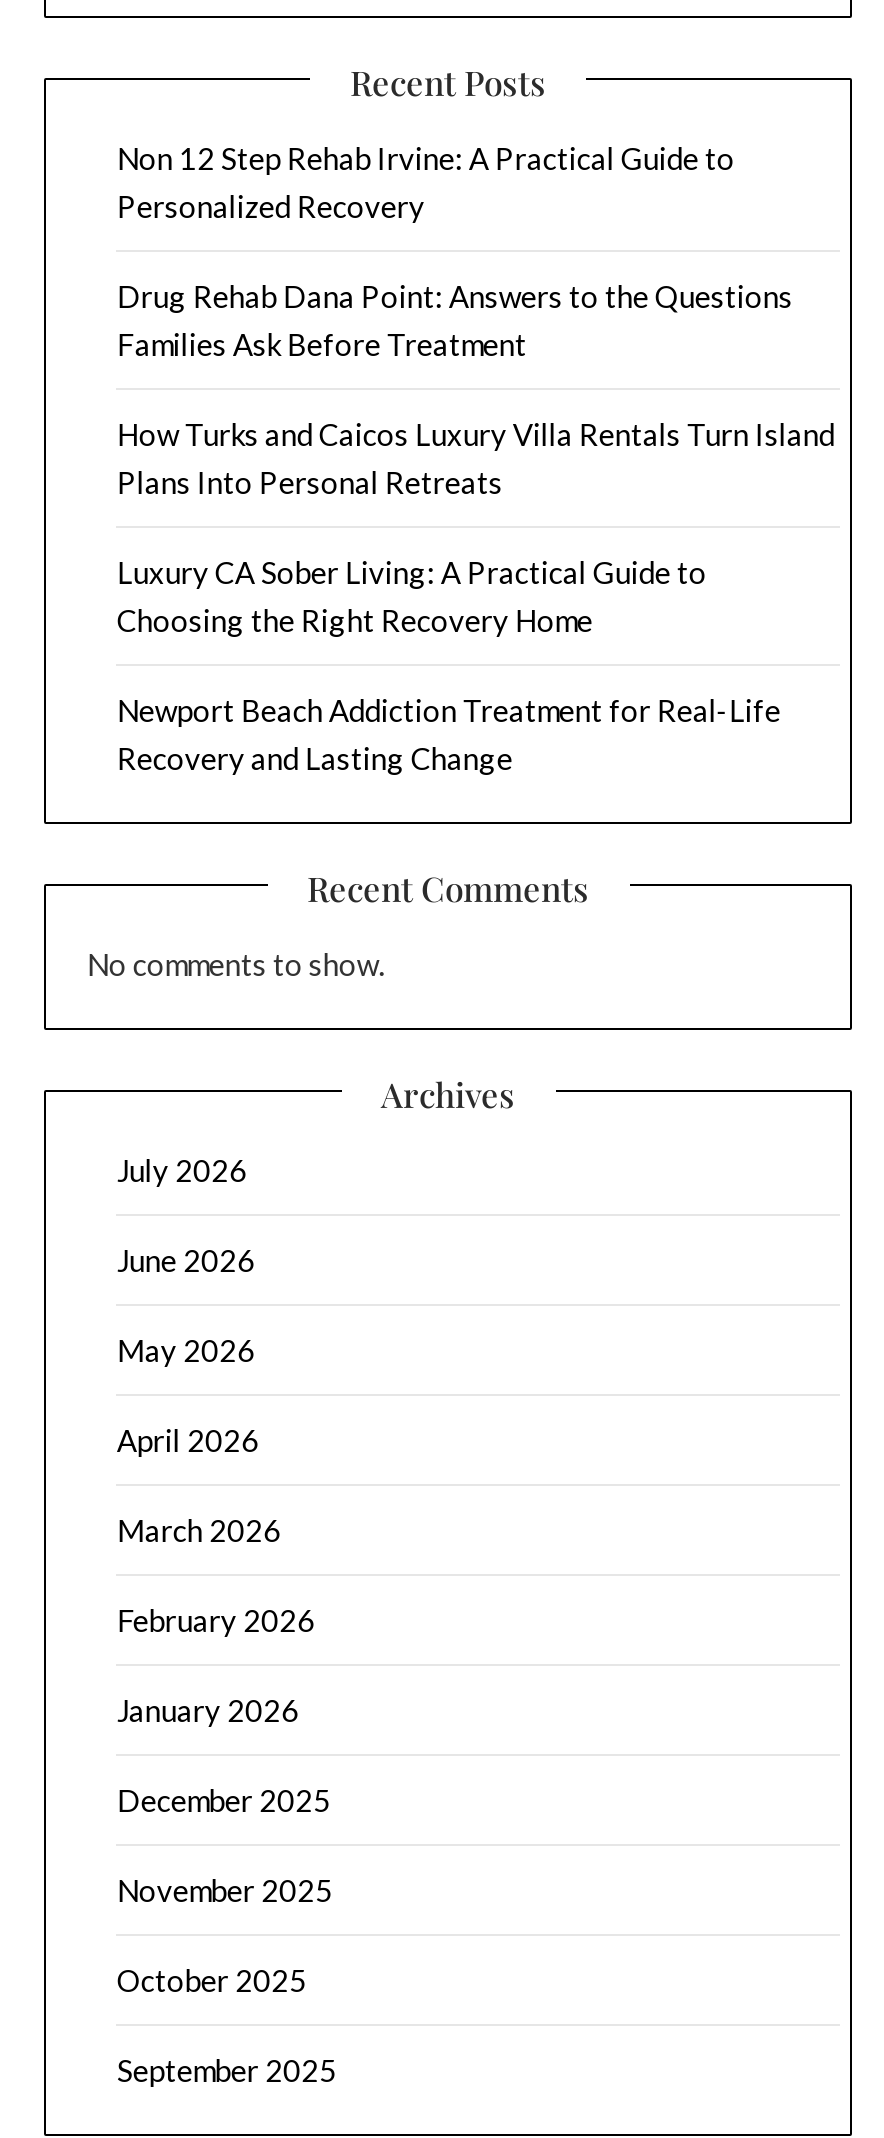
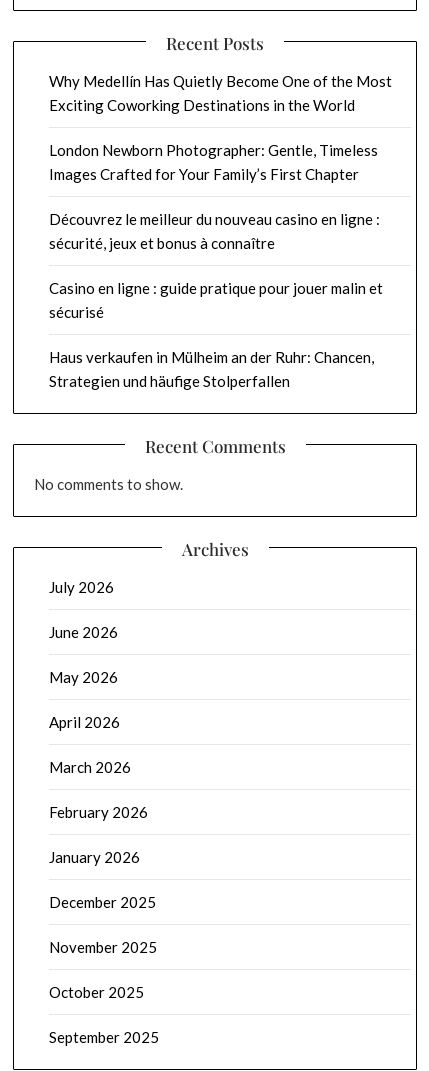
- Non 12 Step Rehab Irvine: A Practical Guide to
- Personalized Recovery
+ Why Medellín Has Quietly Become One of the Most
+ Exciting Coworking Destinations in the World

- Drug Rehab Dana Point: Answers to the Questions
- Families Ask Before Treatment
+ London Newborn Photographer: Gentle, Timeless
+ Images Crafted for Your Family’s First Chapter

- How Turks and Caicos Luxury Villa Rentals Turn Island
- Plans Into Personal Retreats
+ Découvrez le meilleur du nouveau casino en ligne :
+ sécurité, jeux et bonus à connaître

- Luxury CA Sober Living: A Practical Guide to
- Choosing the Right Recovery Home
+ Casino en ligne : guide pratique pour jouer malin et
+ sécurisé

- Newport Beach Addiction Treatment for Real-Life
- Recovery and Lasting Change
+ Haus verkaufen in Mülheim an der Ruhr: Chancen,
+ Strategien und häufige Stolperfallen
